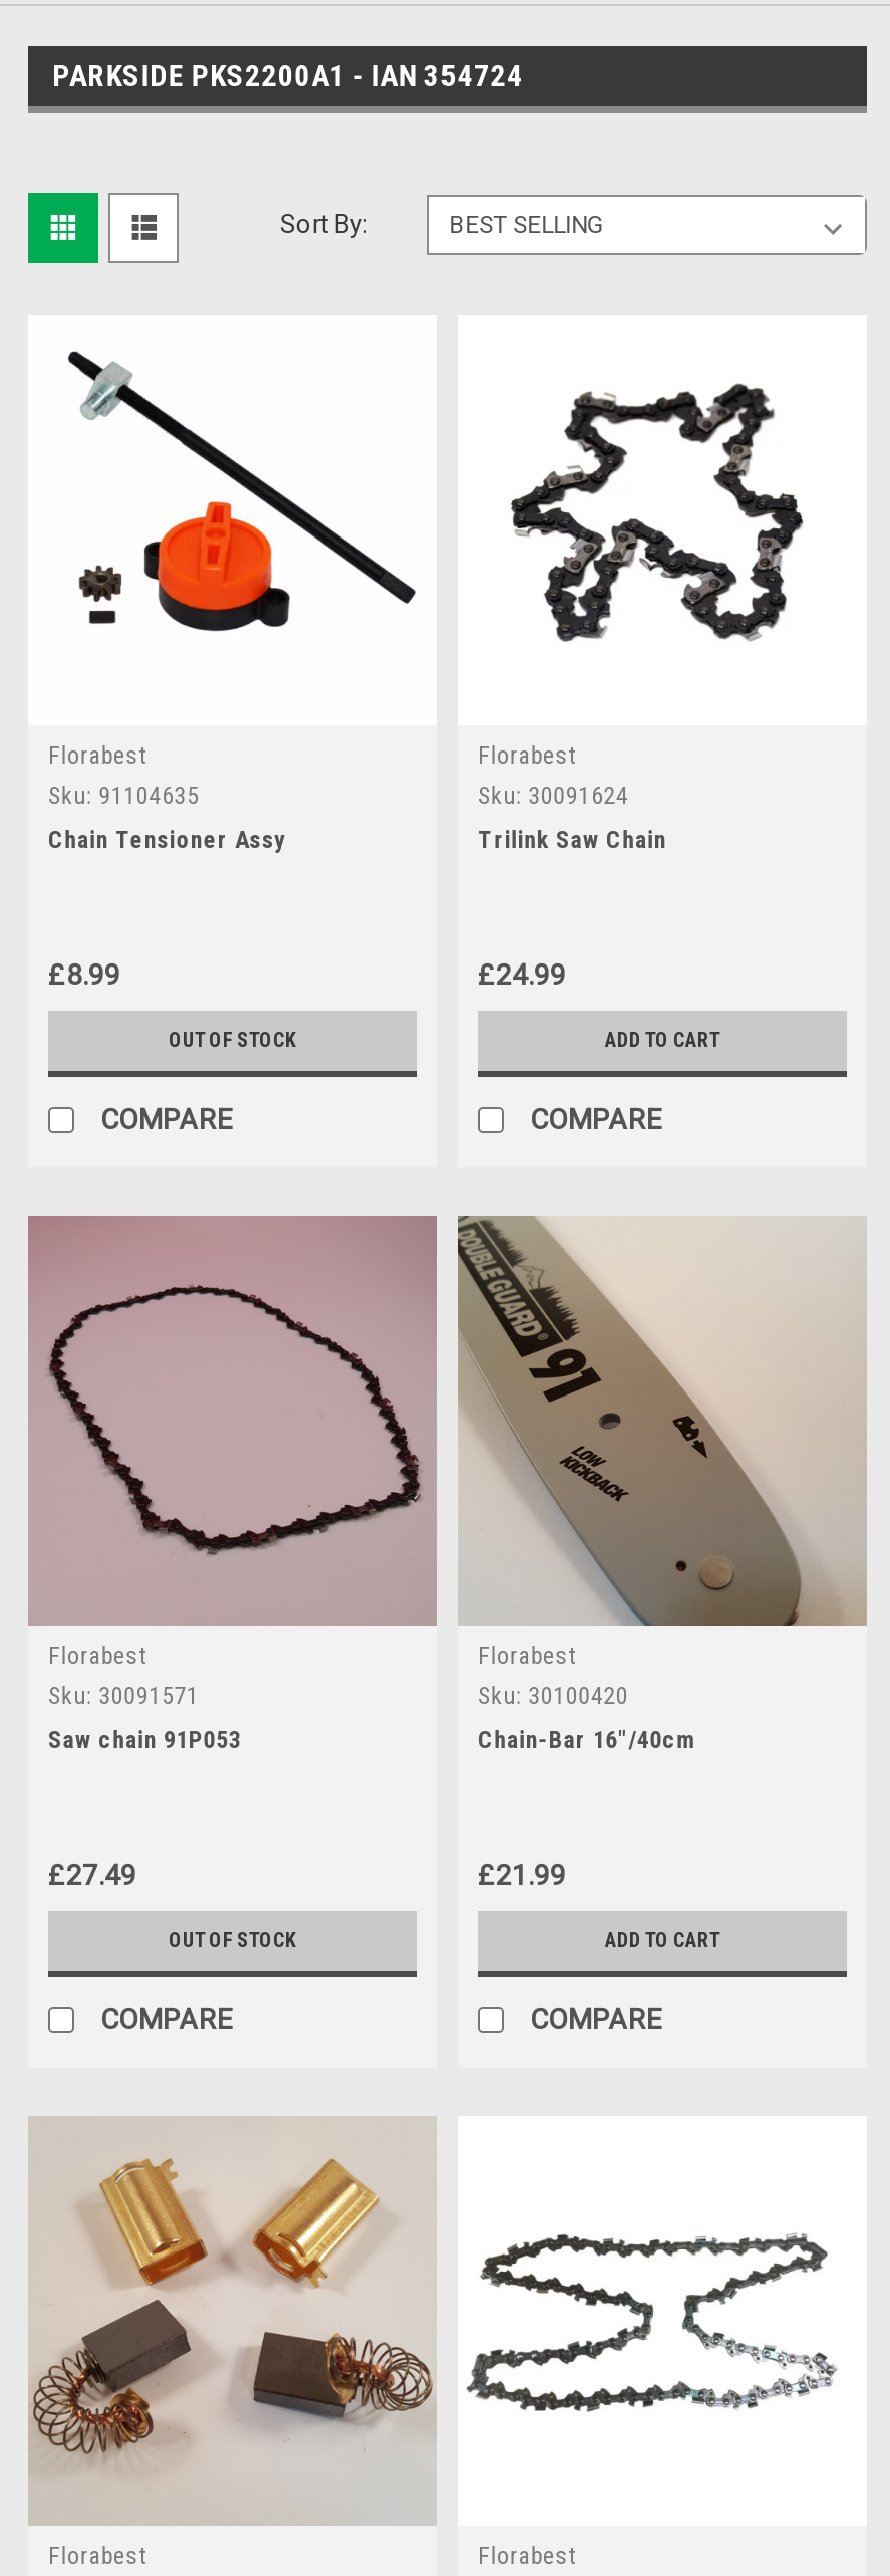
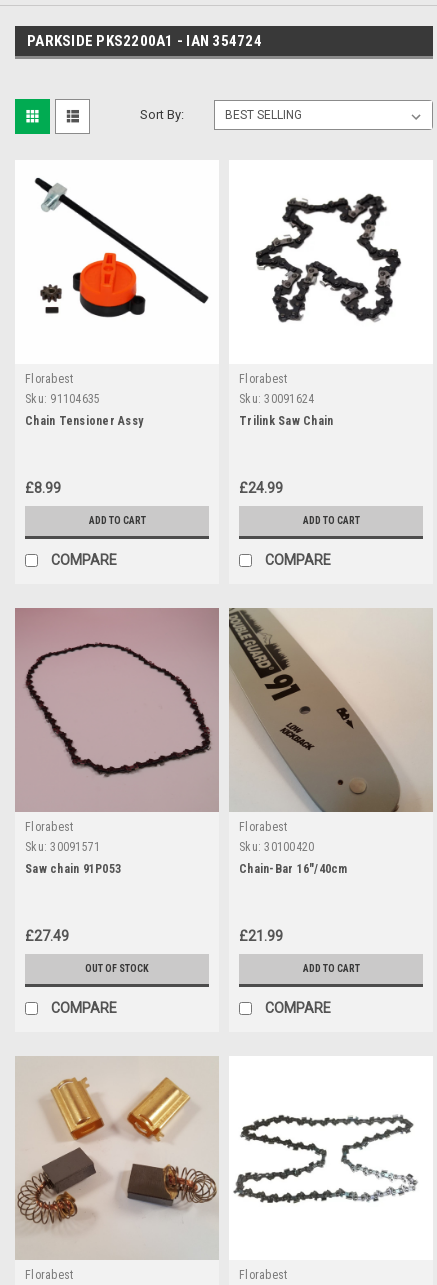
- OUT OF STOCK
+ ADD TO CART
